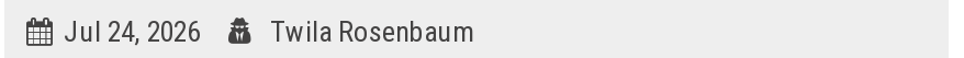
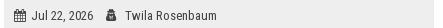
- Jul 24, 2026 Twila Rosenbaum
+ Jul 22, 2026 Twila Rosenbaum
